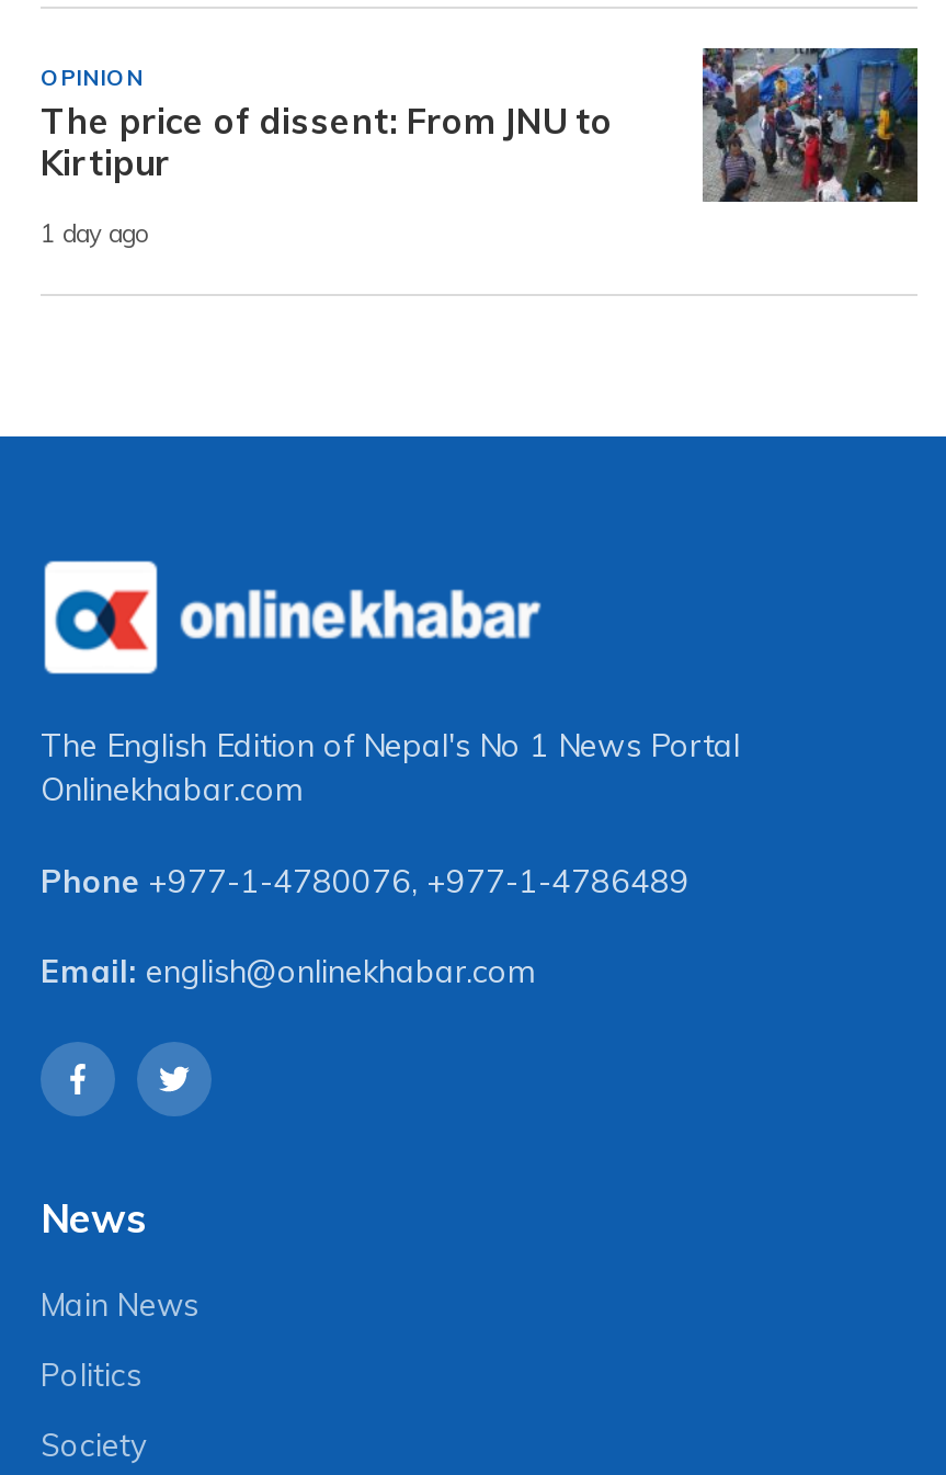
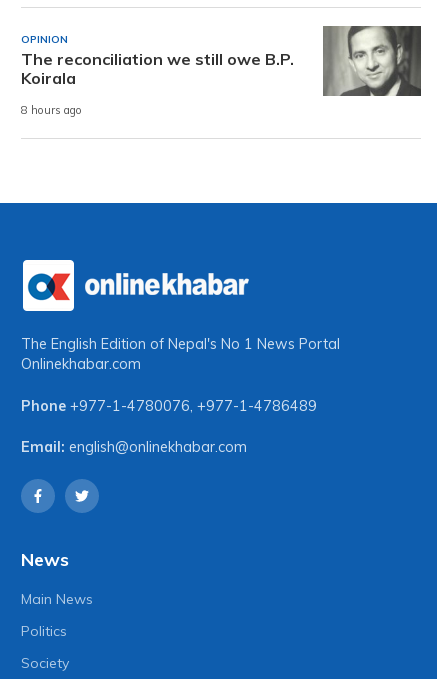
- [image]
+ [image]

- The price of dissent: From JNU to
- Kirtipur
+ The reconciliation we still owe B.P.
+ Koirala

- 1 day ago
+ 8 hours ago
